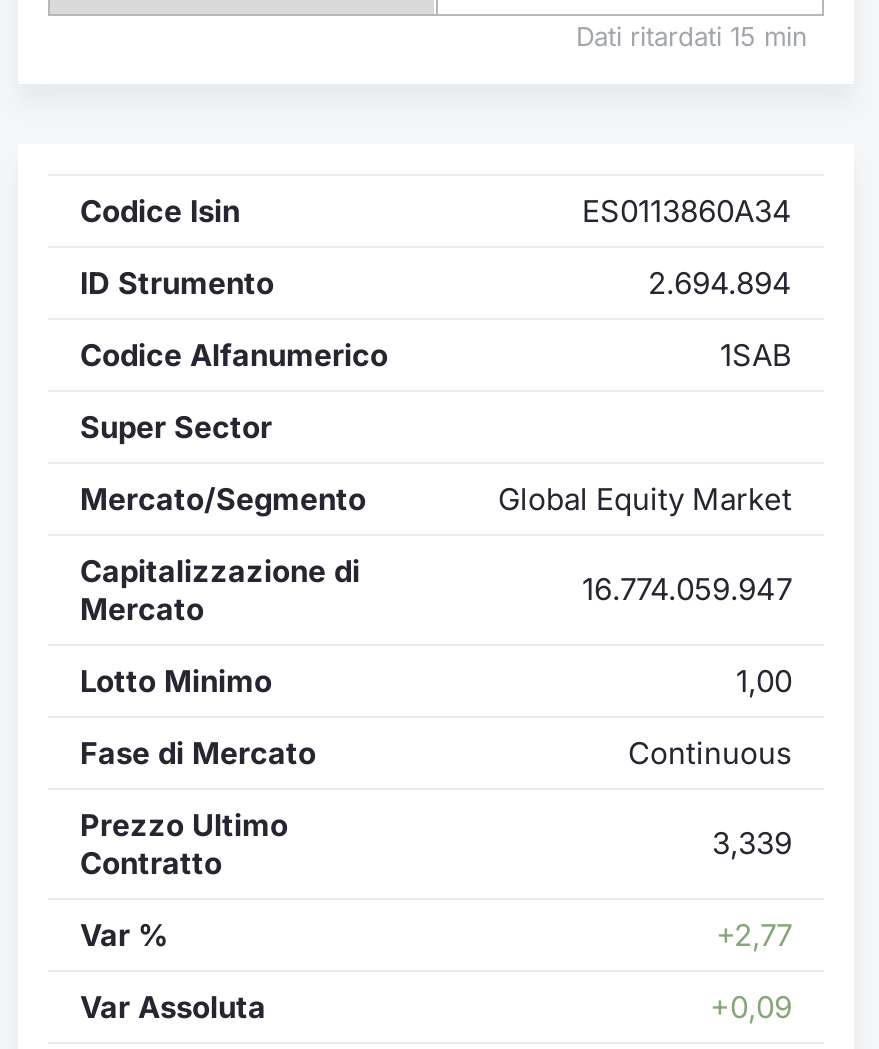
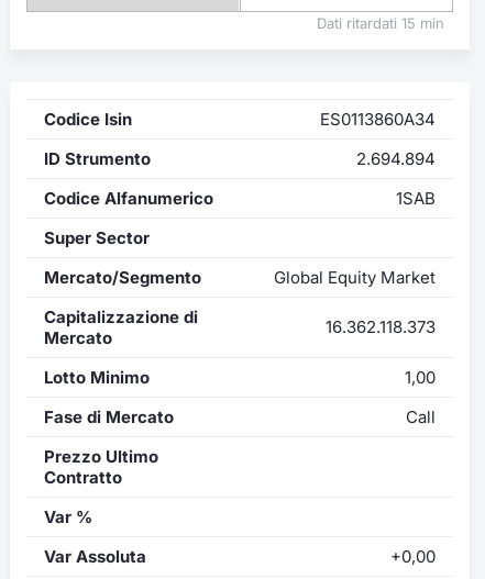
- 16.774.059.947
+ 16.362.118.373

- Continuous
+ Call

- 3,339

- +2,77

- +0,09
+ +0,00
